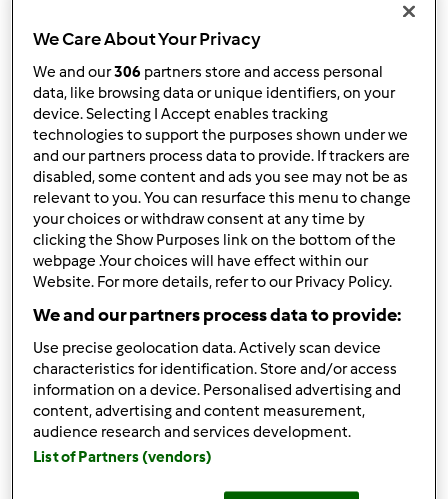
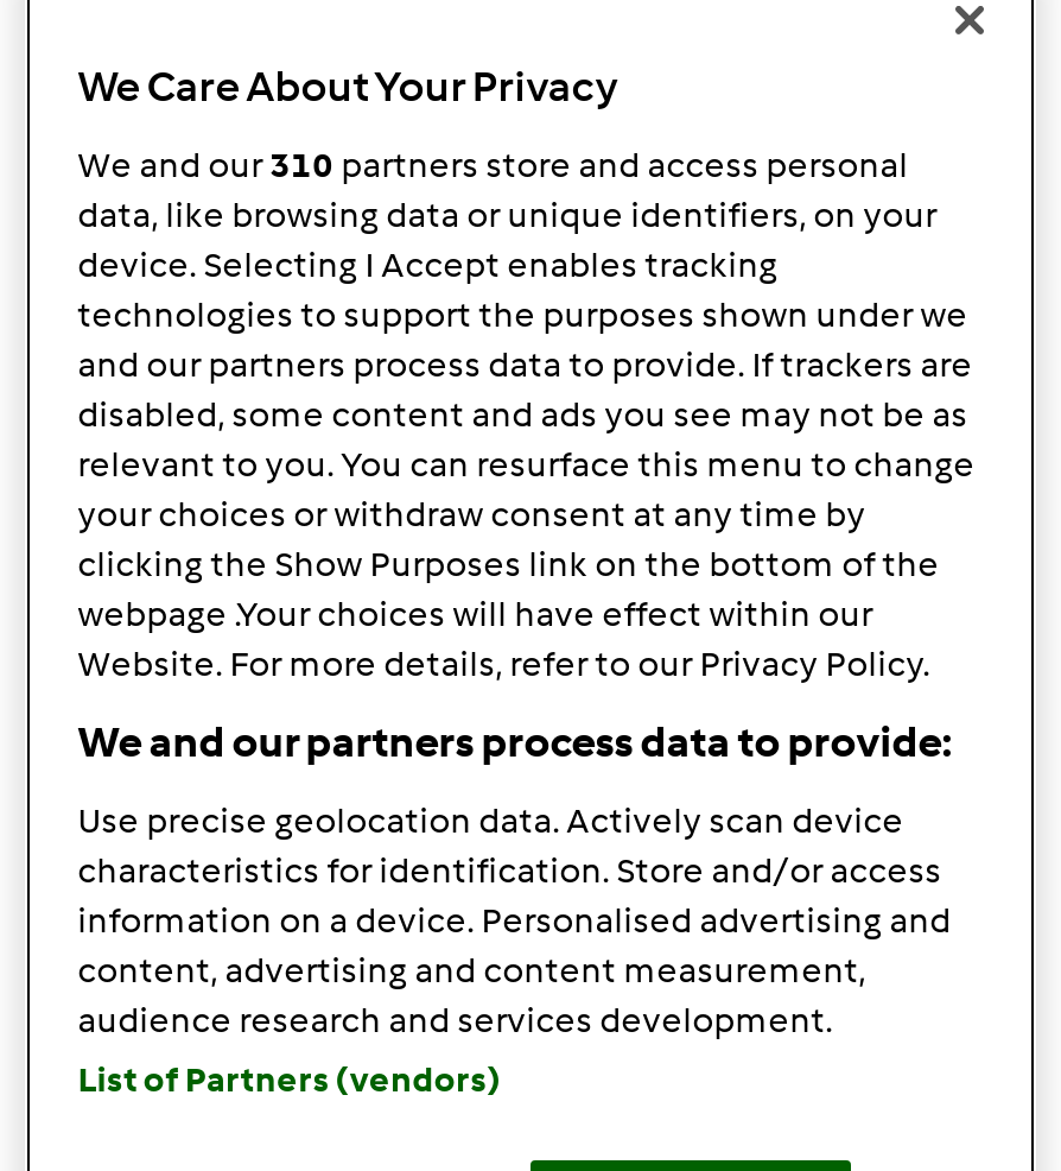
- We and our306 partners store and access personal
+ We and our310 partners store and access personal
